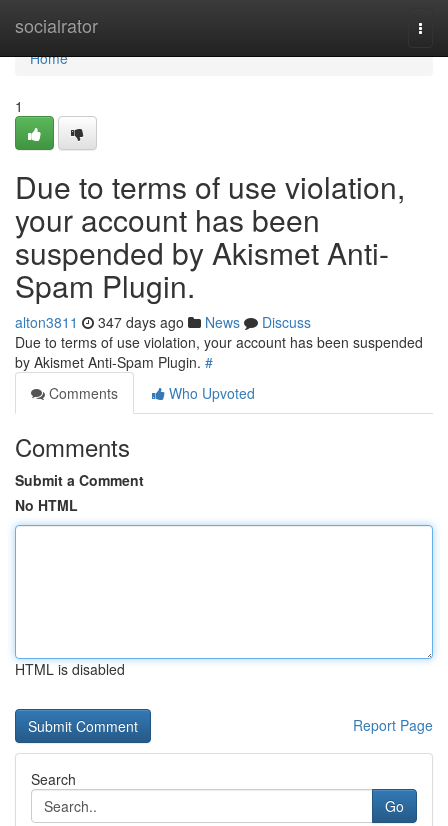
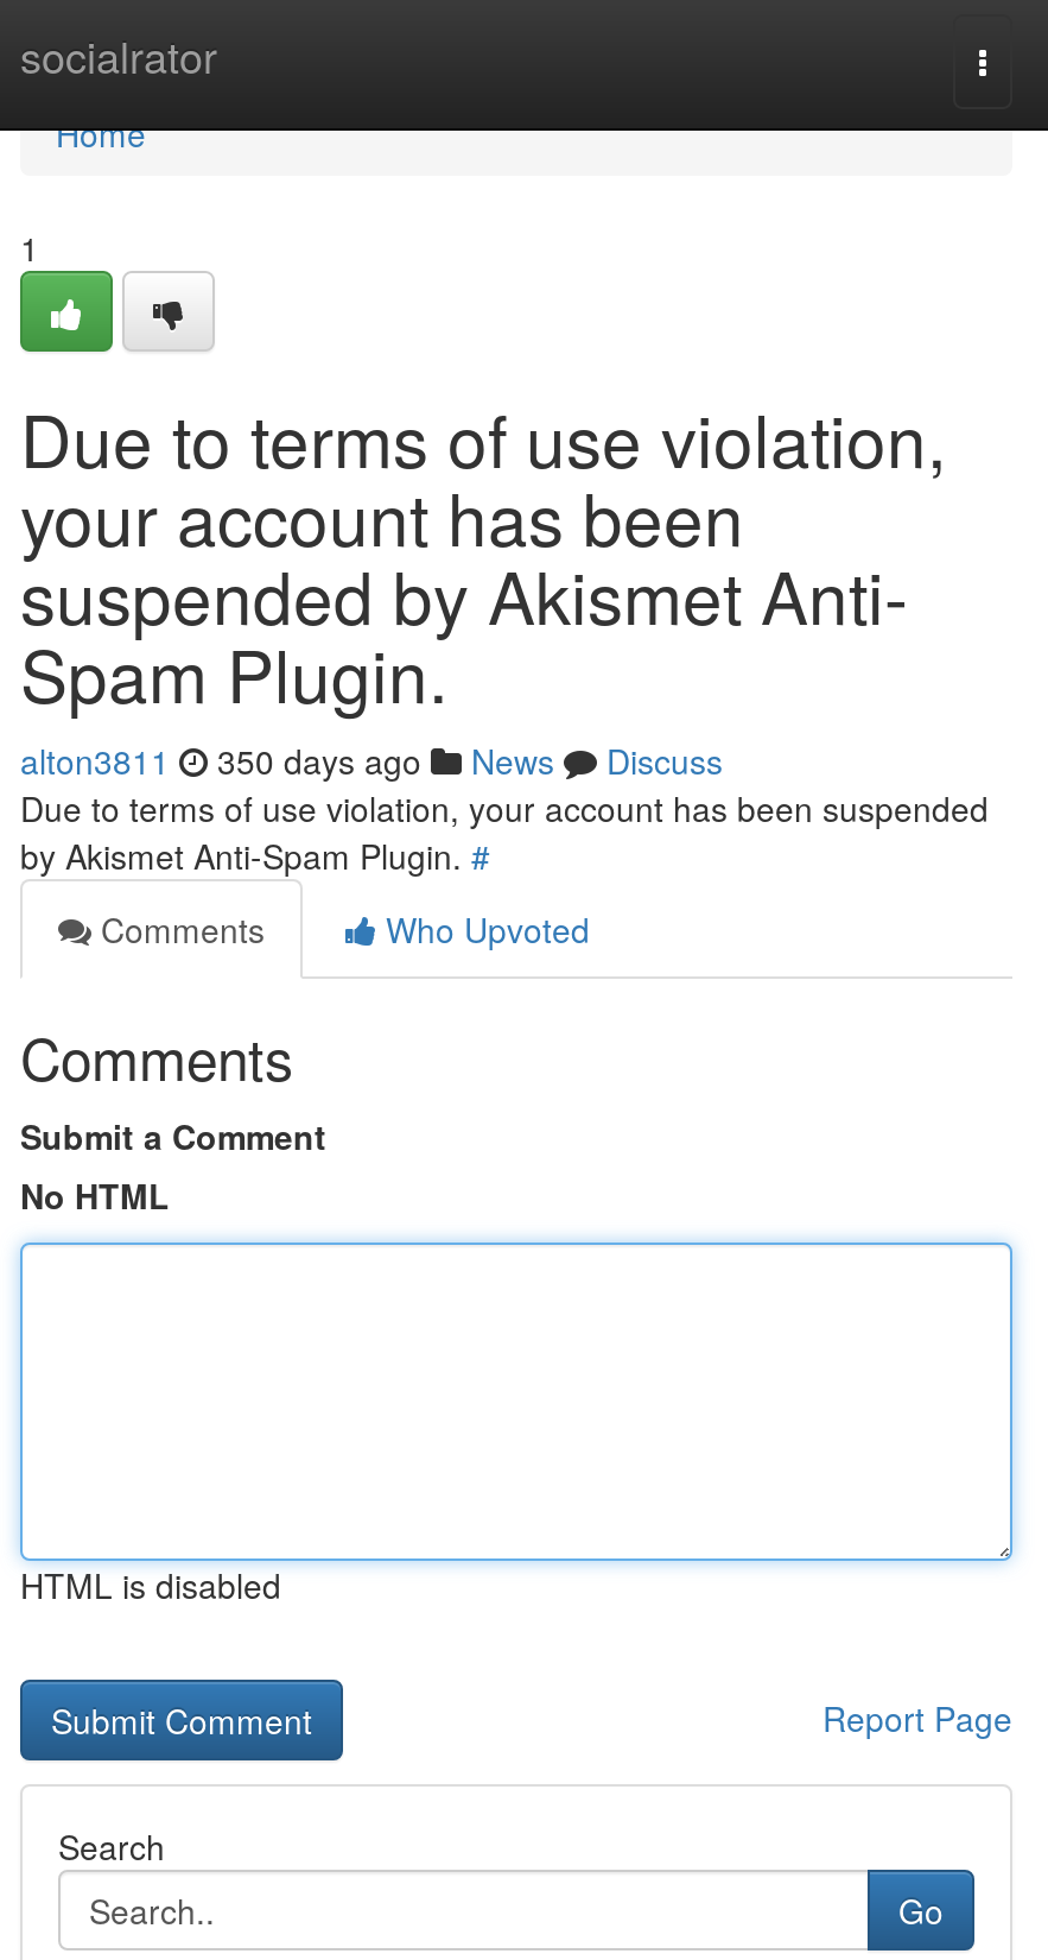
- alton3811 347 days ago News Discuss
+ alton3811 350 days ago News Discuss
